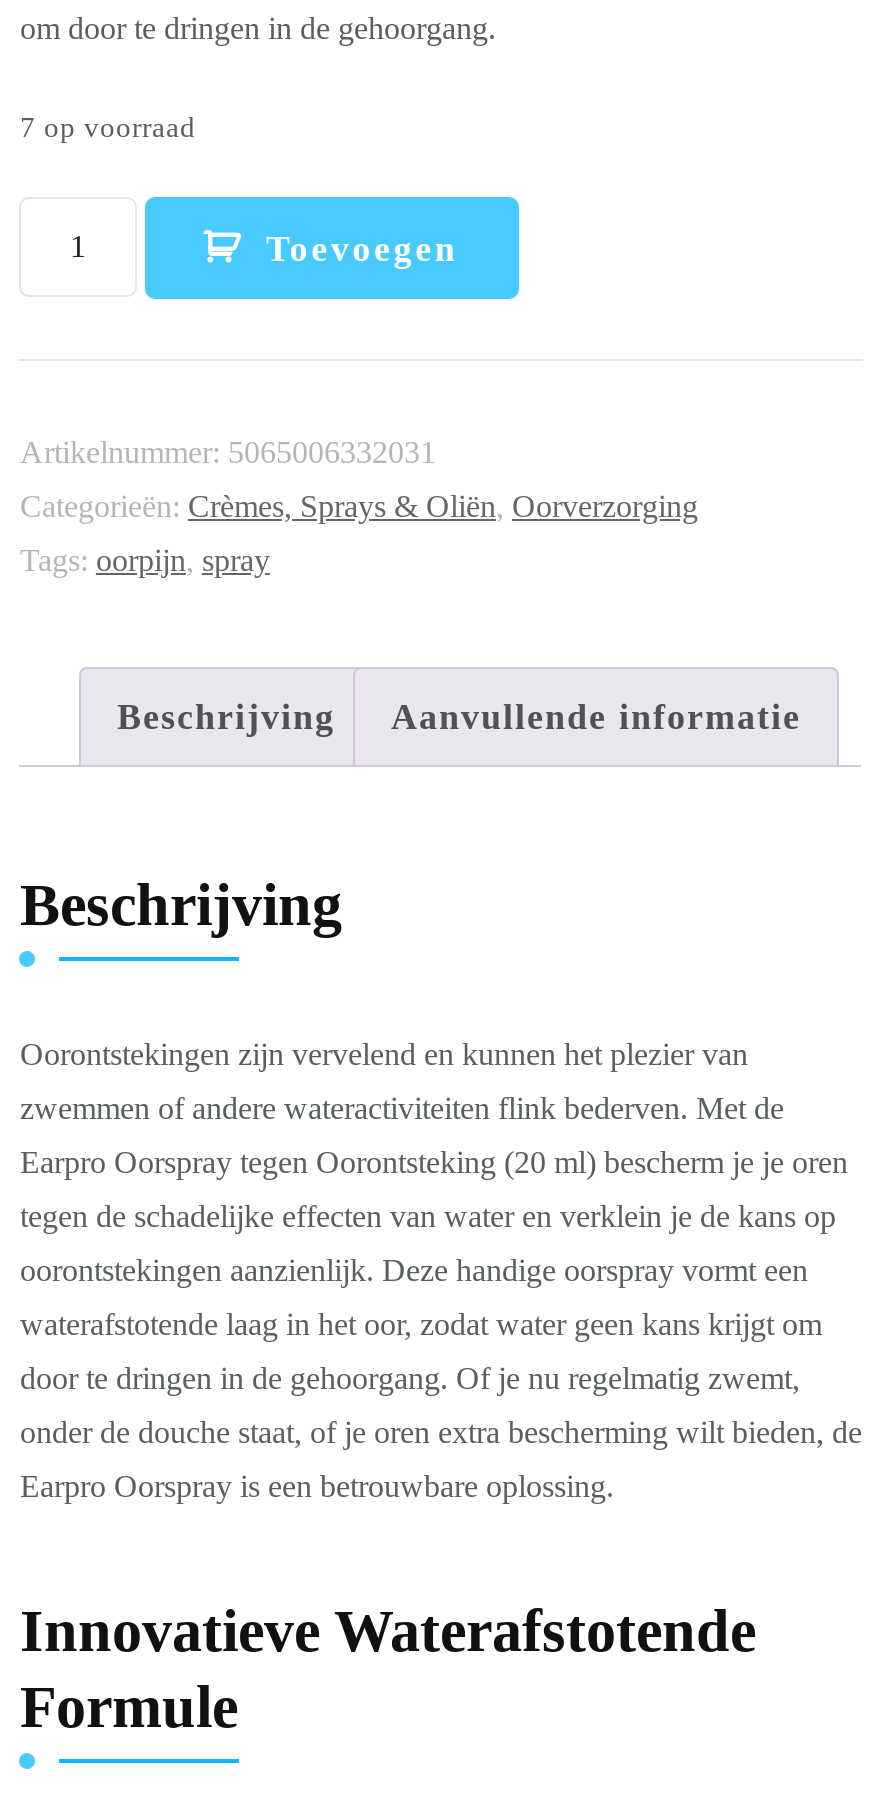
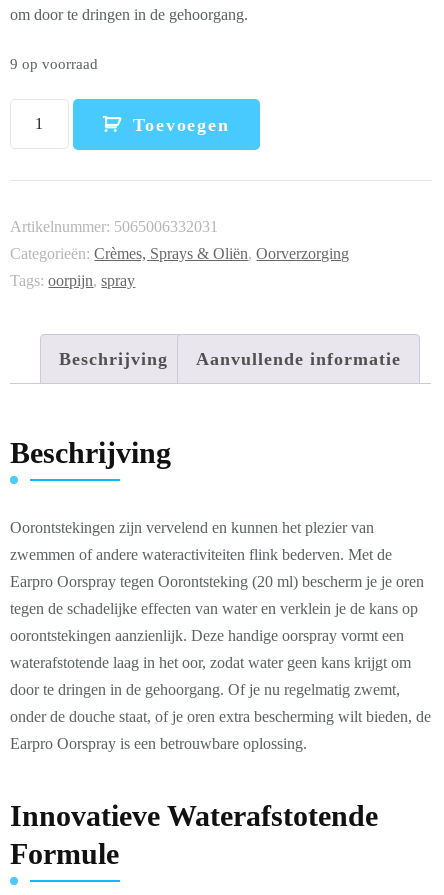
- 7 op voorraad
+ 9 op voorraad
